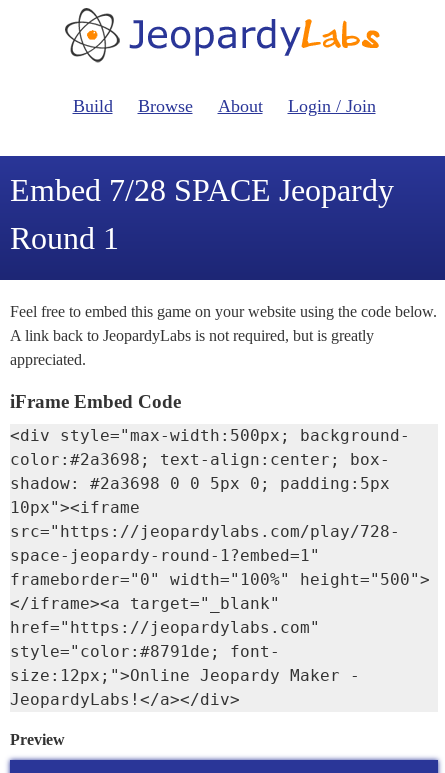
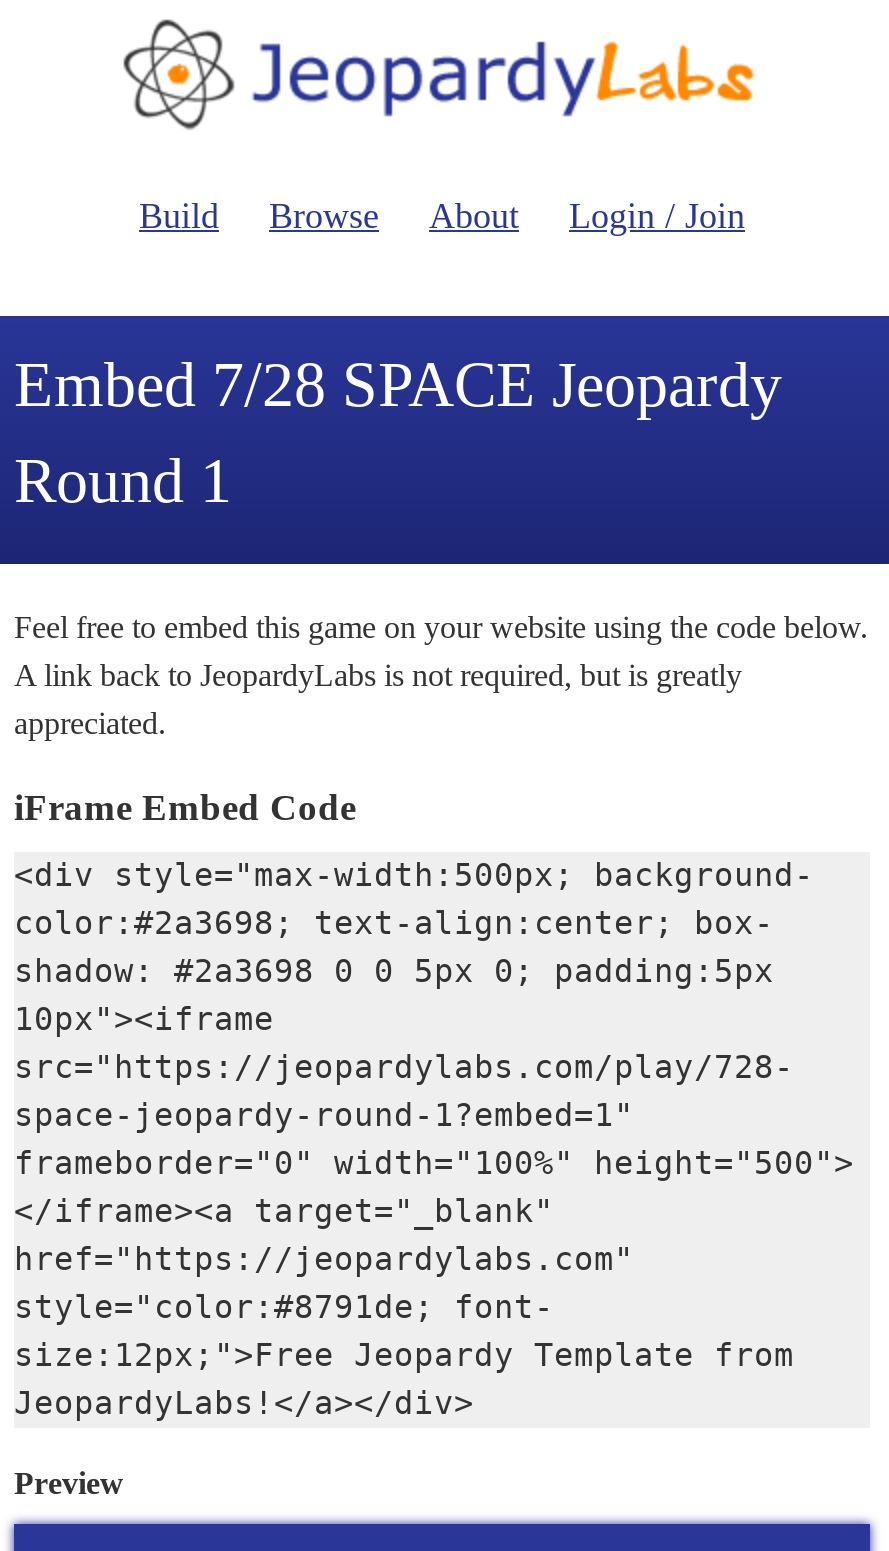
- size:12px;">Online Jeopardy Maker -
+ size:12px;">Free Jeopardy Template from
